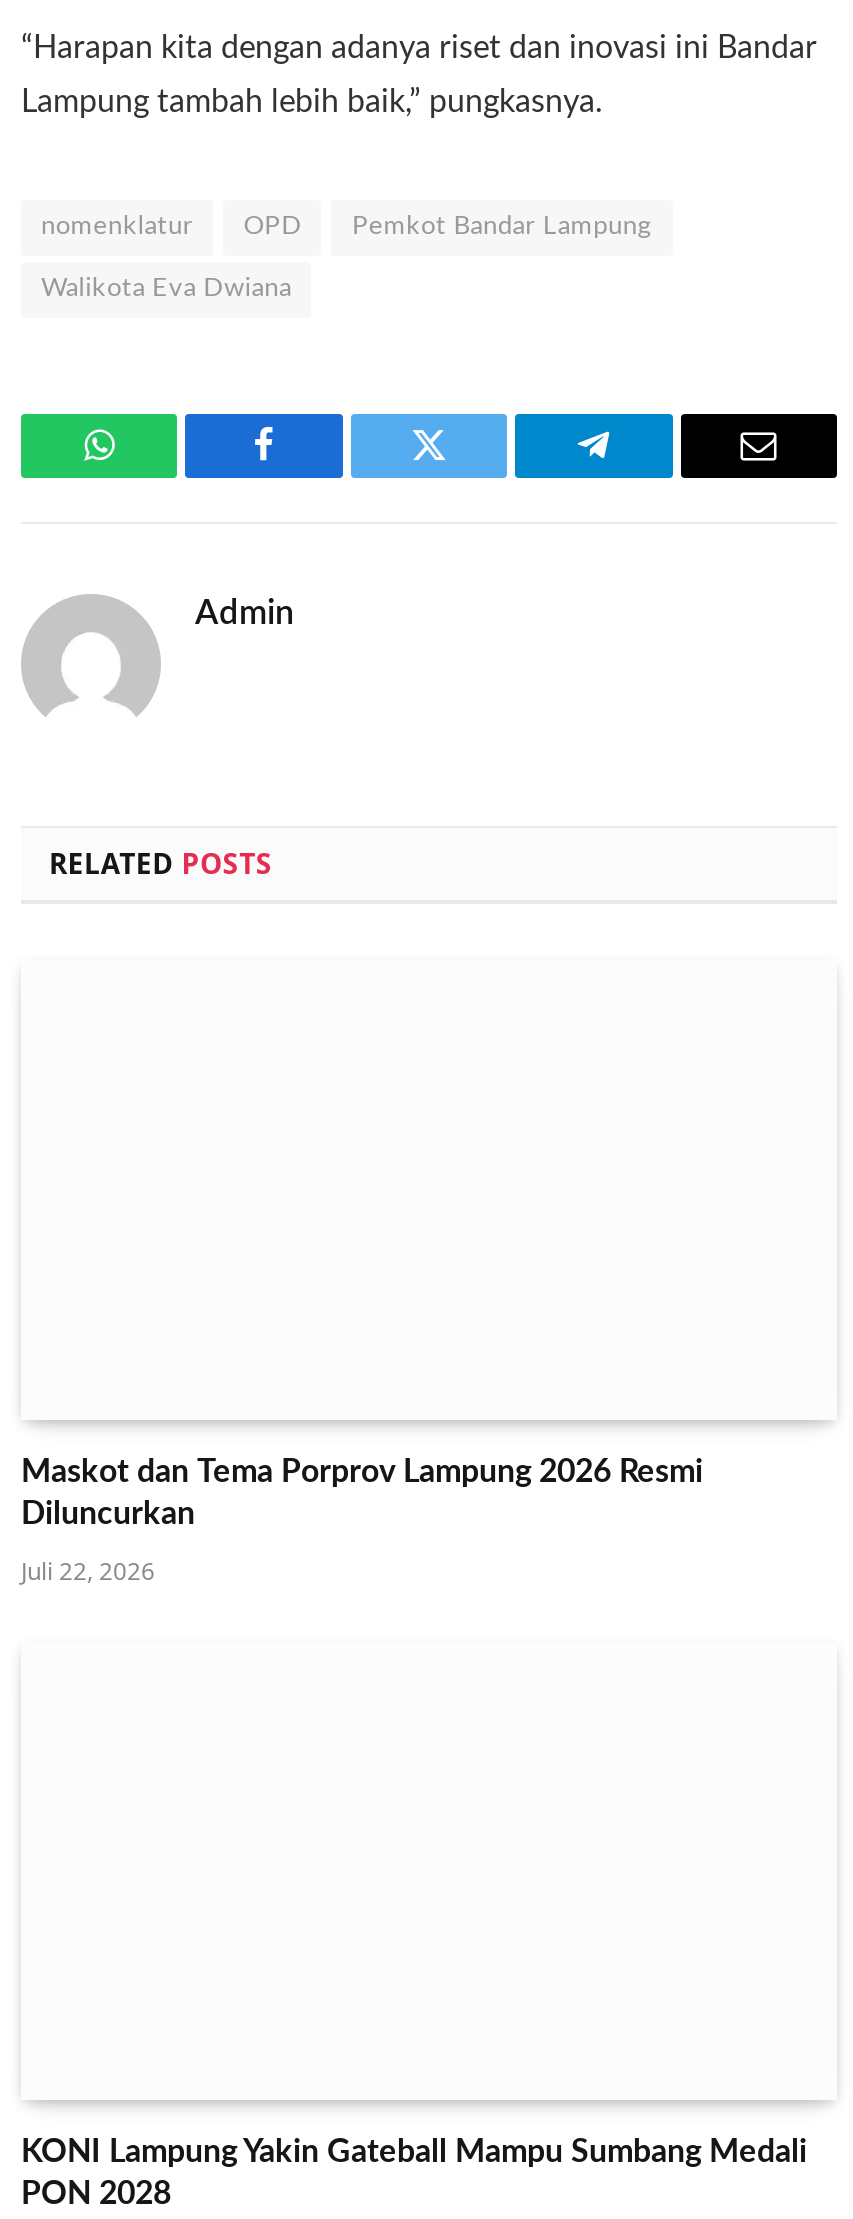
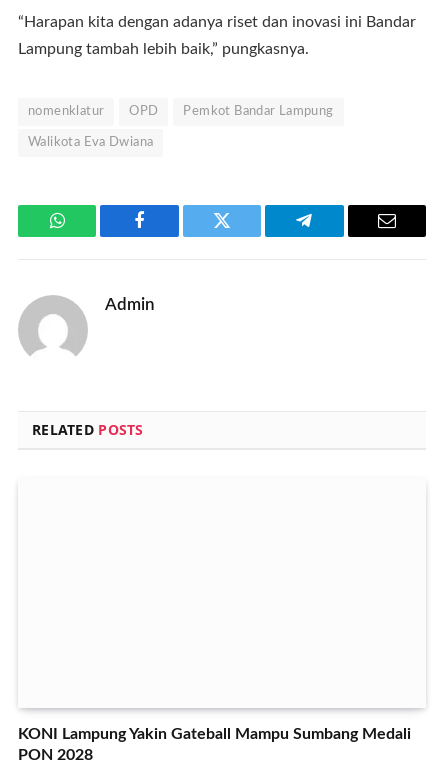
- Maskot dan Tema Porprov Lampung 2026 Resmi
- Diluncurkan
- Juli 22, 2026
